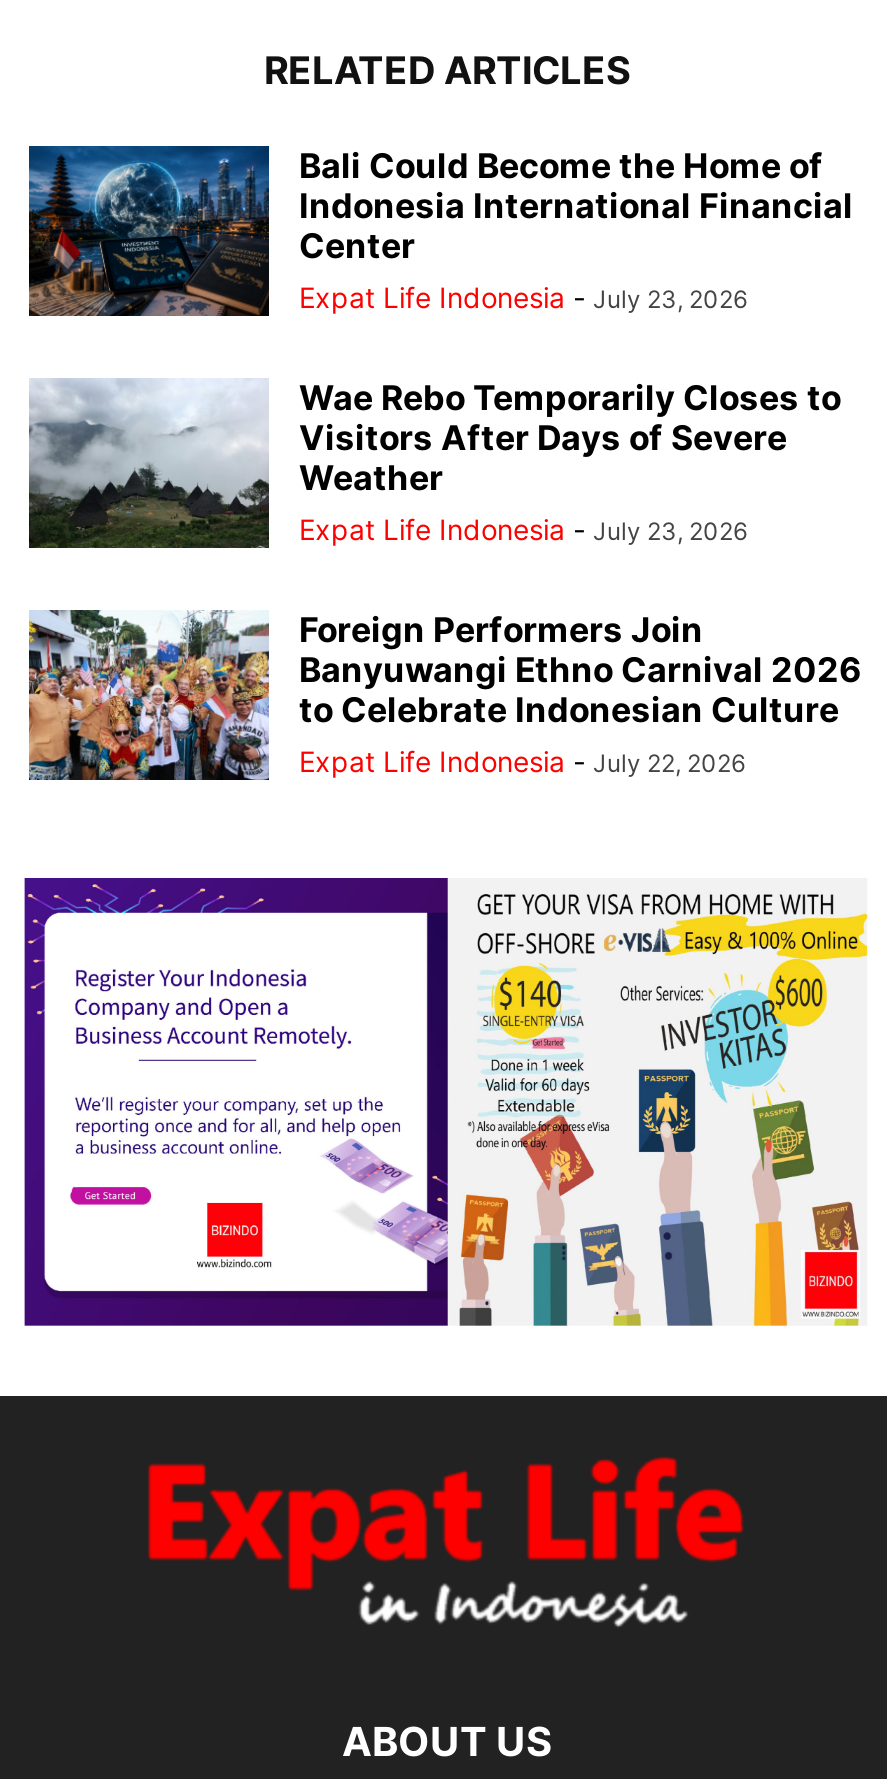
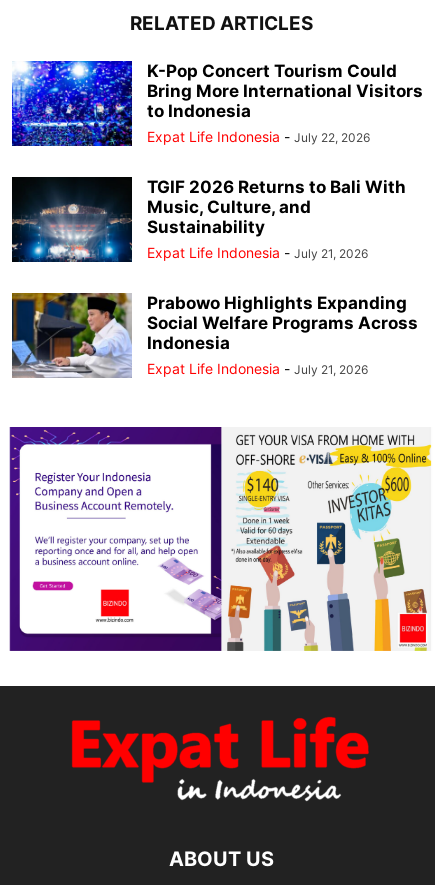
- [image]
- Bali Could Become the Home of
- Indonesia International Financial
- Center
- Expat Life Indonesia - July 23, 2026
- Wae Rebo Temporarily Closes to
- Visitors After Days of Severe
- Weather
- Expat Life Indonesia - July 23, 2026
- Foreign Performers Join
- Banyuwangi Ethno Carnival 2026
- to Celebrate Indonesian Culture
+ [image]
+ K-Pop Concert Tourism Could
+ Bring More International Visitors
+ to Indonesia

- [image]
+ [image]

- [image]
+ [image]

moved up: Expat Life Indonesia - July 22, 2026

+ TGIF 2026 Returns to Bali With
+ Music, Culture, and
+ Sustainability
+ Expat Life Indonesia - July 21, 2026
+ Prabowo Highlights Expanding
+ Social Welfare Programs Across
+ Indonesia
+ Expat Life Indonesia - July 21, 2026
